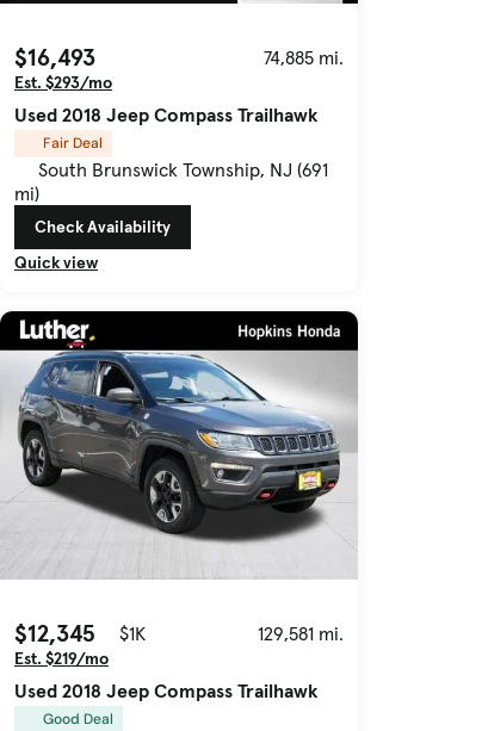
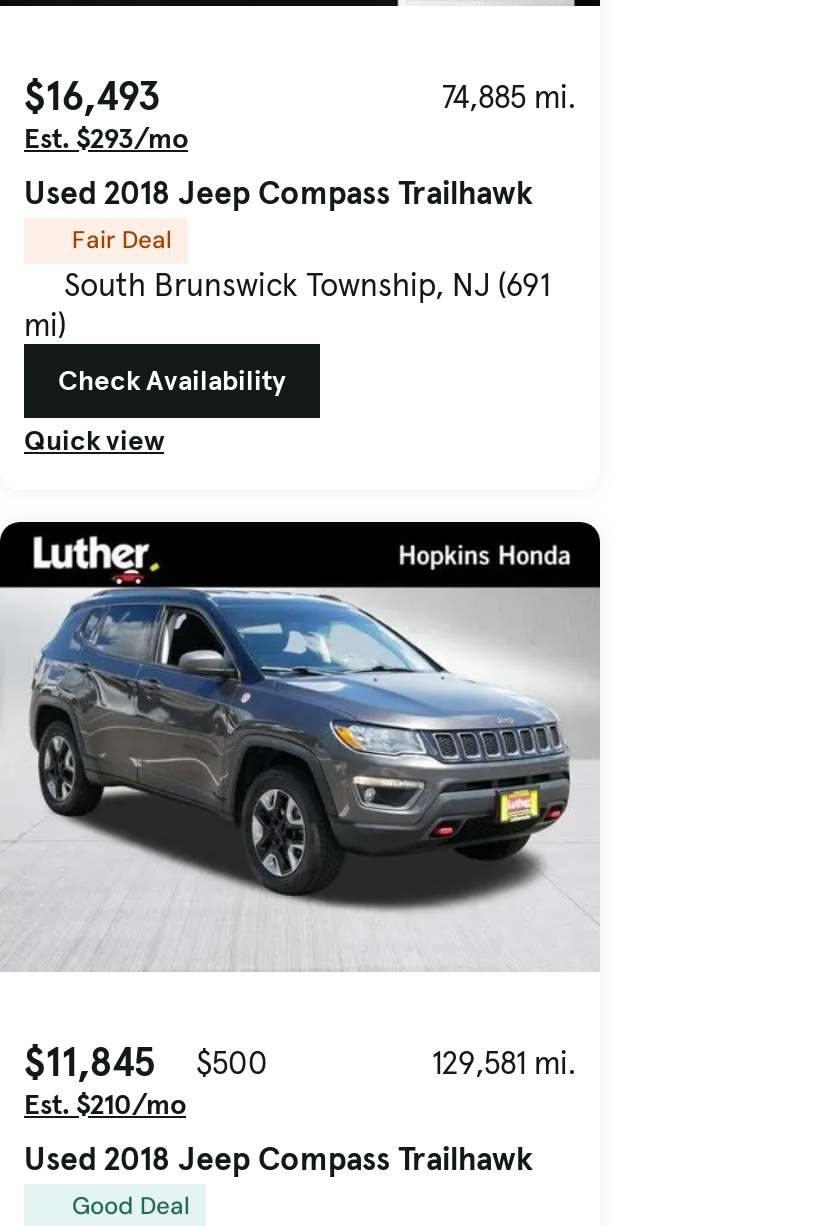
- $12,345
- $1K
+ $11,845
+ $500

- Est. $219/mo
+ Est. $210/mo
